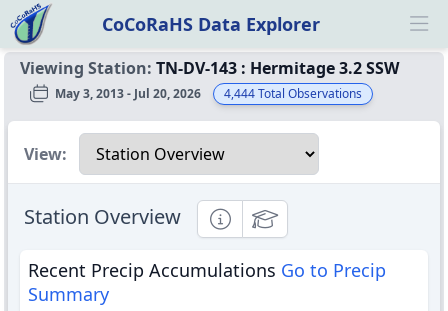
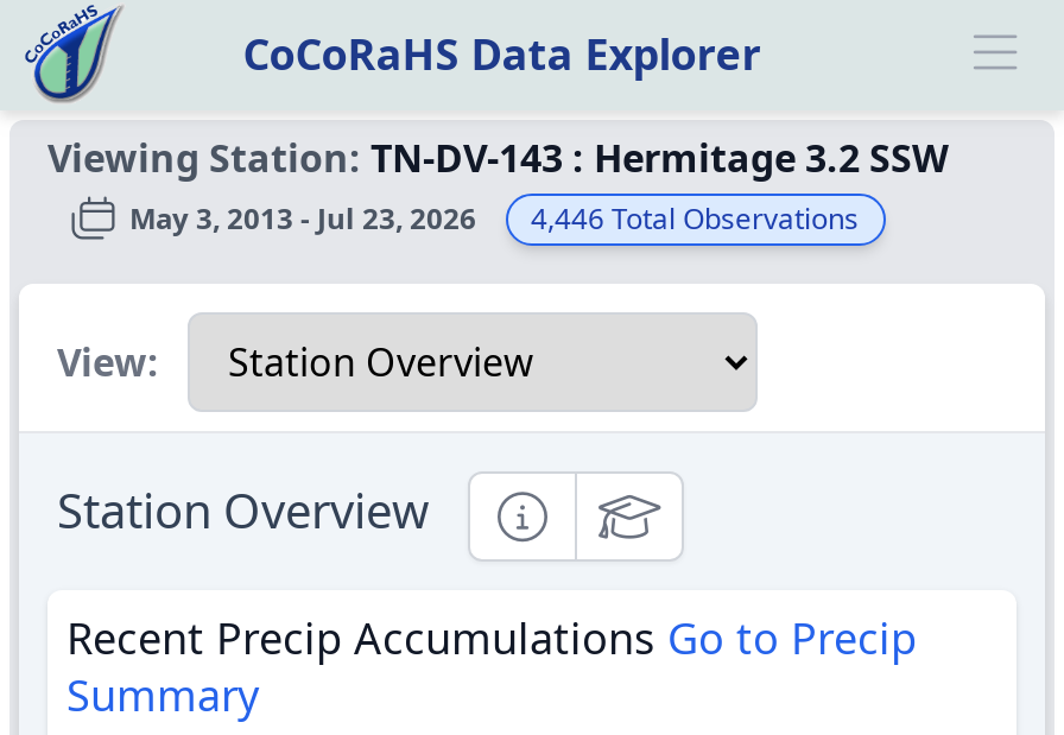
- May 3, 2013 - Jul 20, 2026
+ May 3, 2013 - Jul 23, 2026

- 4,444 Total Observations
+ 4,446 Total Observations
